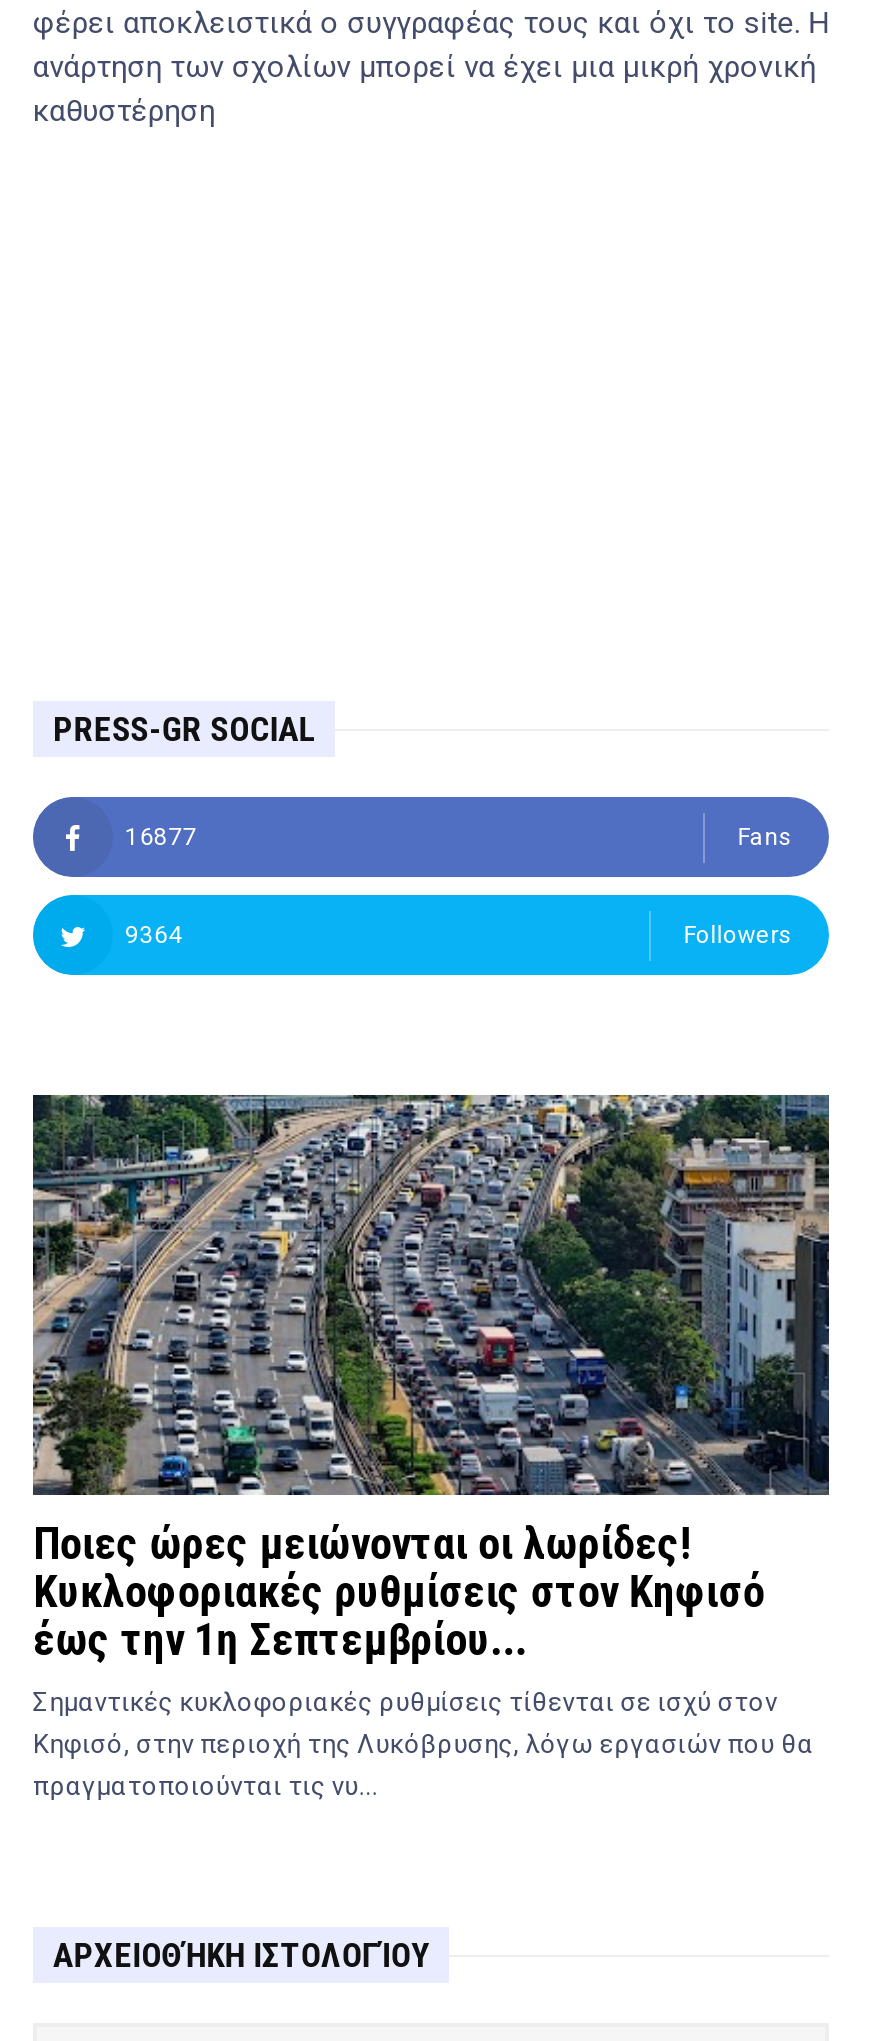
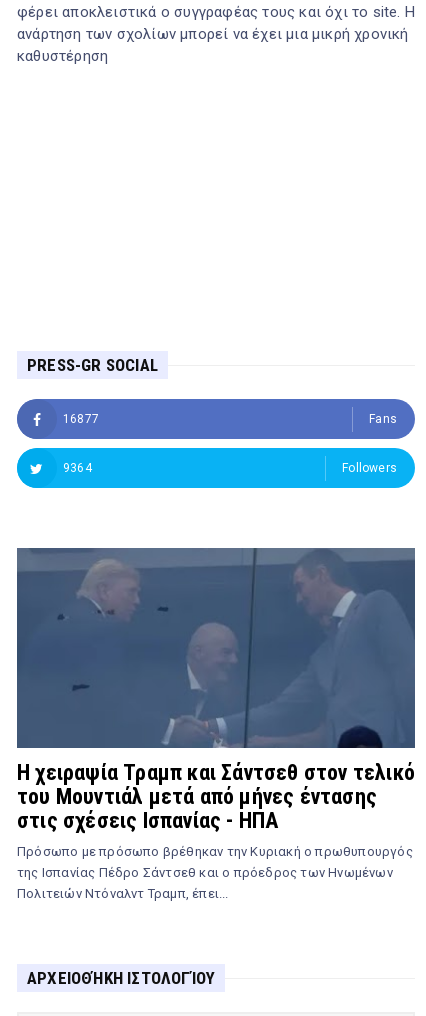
- [image]
- Ποιες ώρες μειώνονται οι λωρίδες!
- Κυκλοφοριακές ρυθμίσεις στον Κηφισό
- έως την 1η Σεπτεμβρίου...
- Σημαντικές κυκλοφοριακές ρυθμίσεις τίθενται σε ισχύ στον
- Κηφισό, στην περιοχή της Λυκόβρυσης, λόγω εργασιών που θα
- πραγματοποιούνται τις νυ...
+ [image]
+ Η χειραψία Τραμπ και Σάντσεθ στον τελικό
+ του Μουντιάλ μετά από μήνες έντασης
+ στις σχέσεις Ισπανίας - ΗΠΑ
+ Πρόσωπο με πρόσωπο βρέθηκαν την Κυριακή ο πρωθυπουργός
+ της Ισπανίας Πέδρο Σάντσεθ και ο πρόεδρος των Ηνωμένων
+ Πολιτειών Ντόναλντ Τραμπ, έπει...
